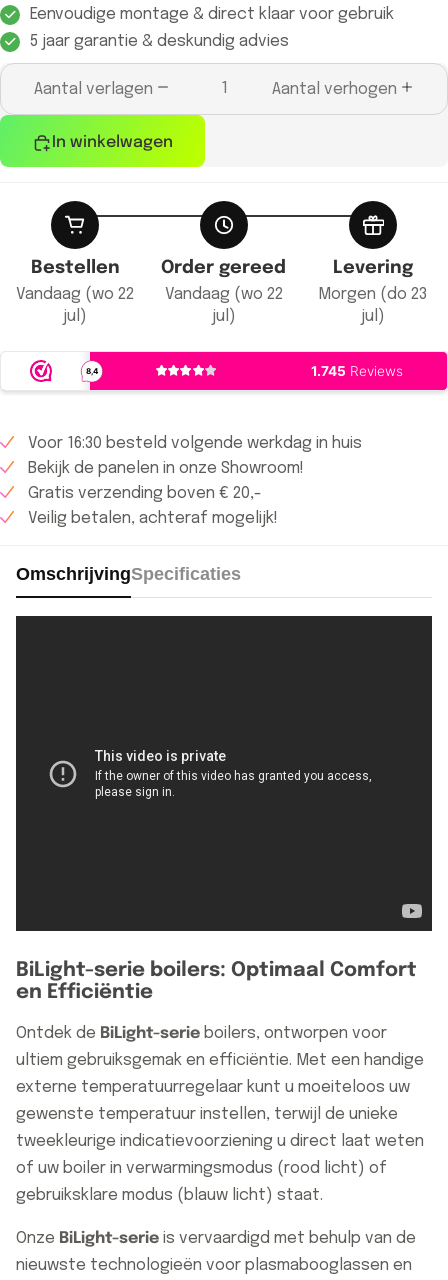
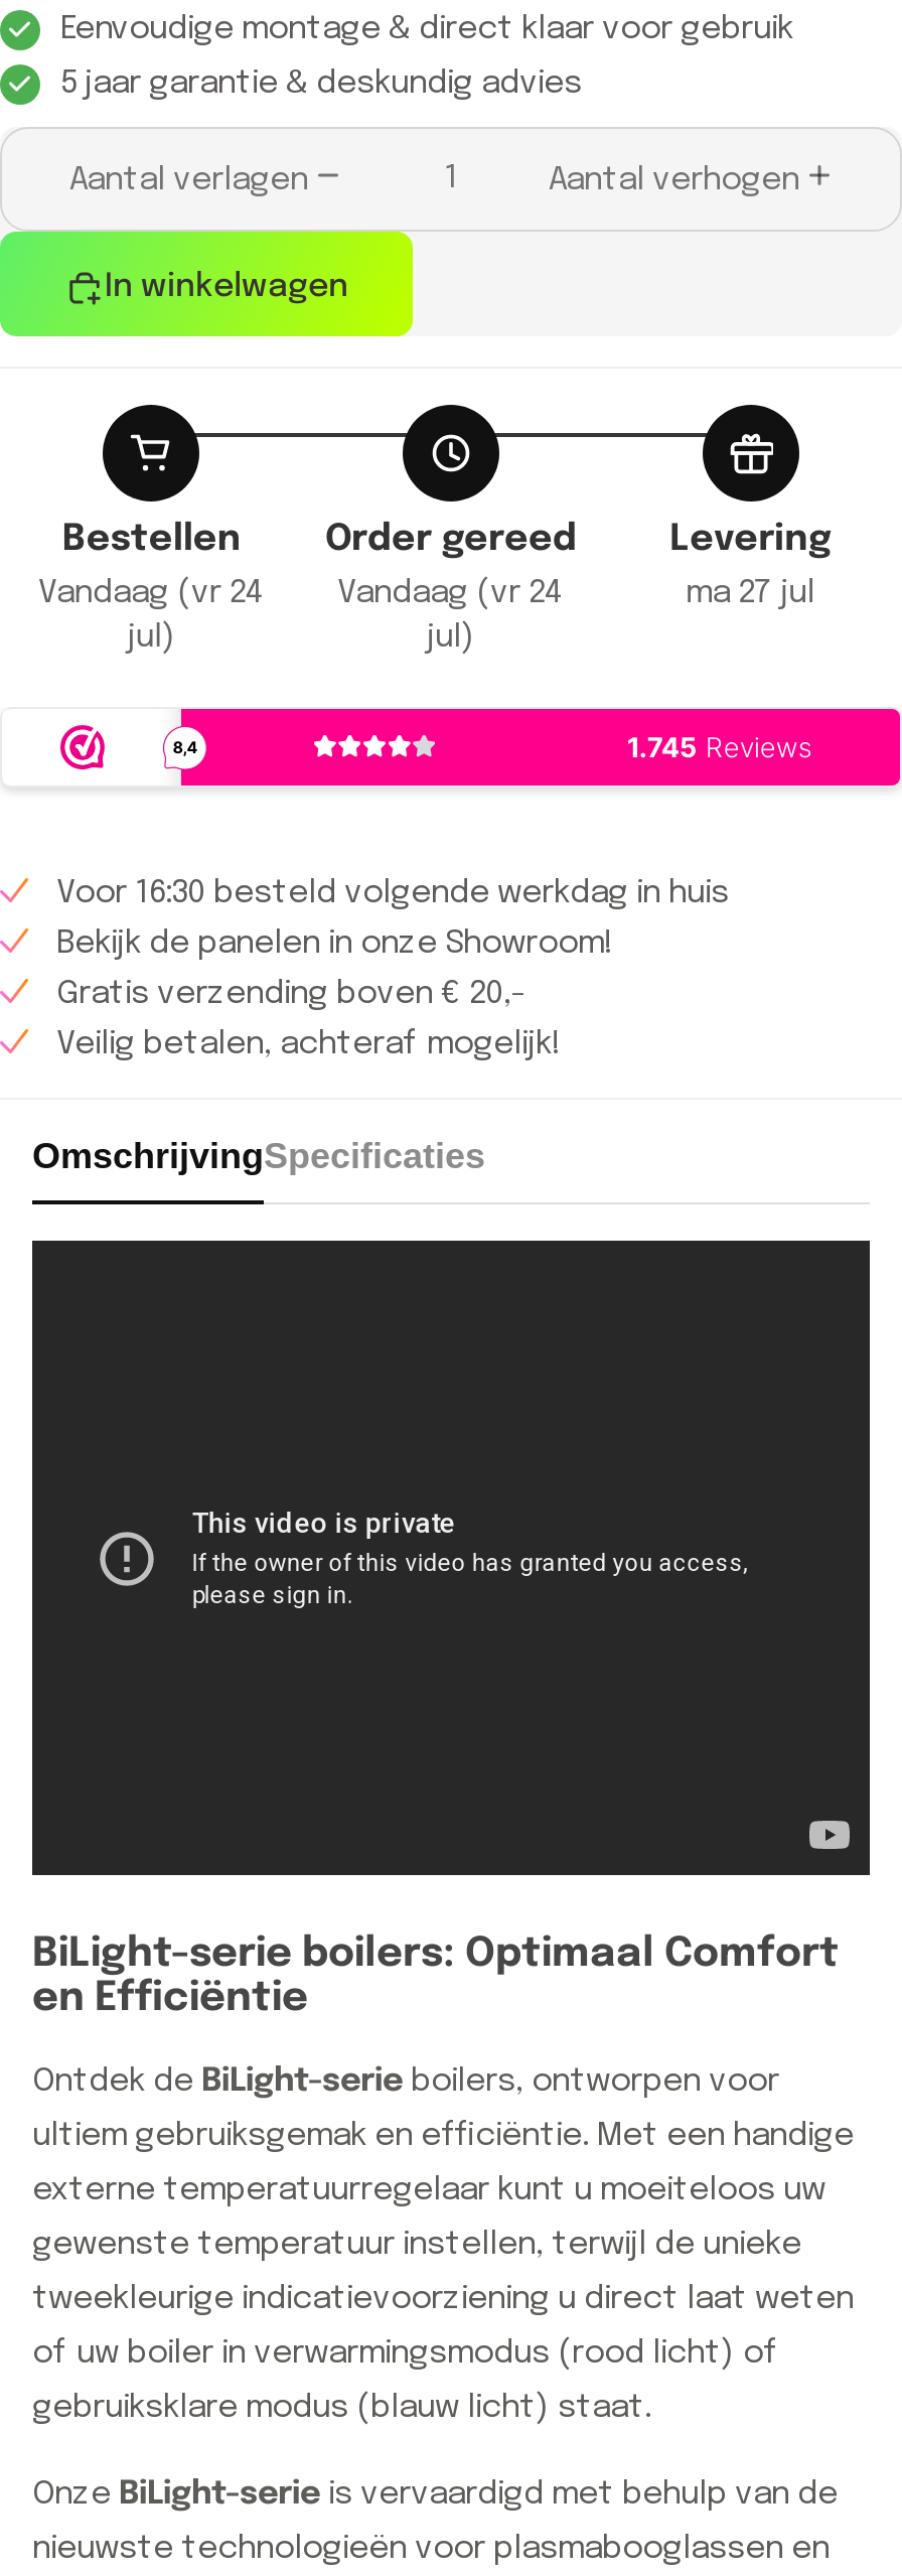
- Vandaag (wo 22
+ Vandaag (vr 24

- Vandaag (wo 22
+ Vandaag (vr 24

- Morgen (do 23
- jul)
+ ma 27 jul
